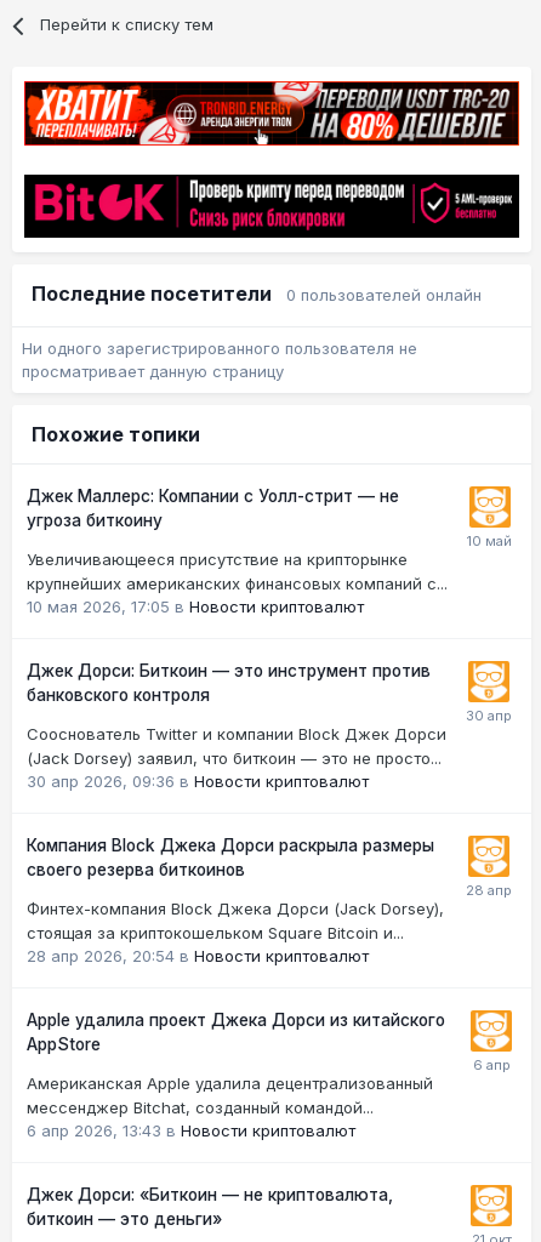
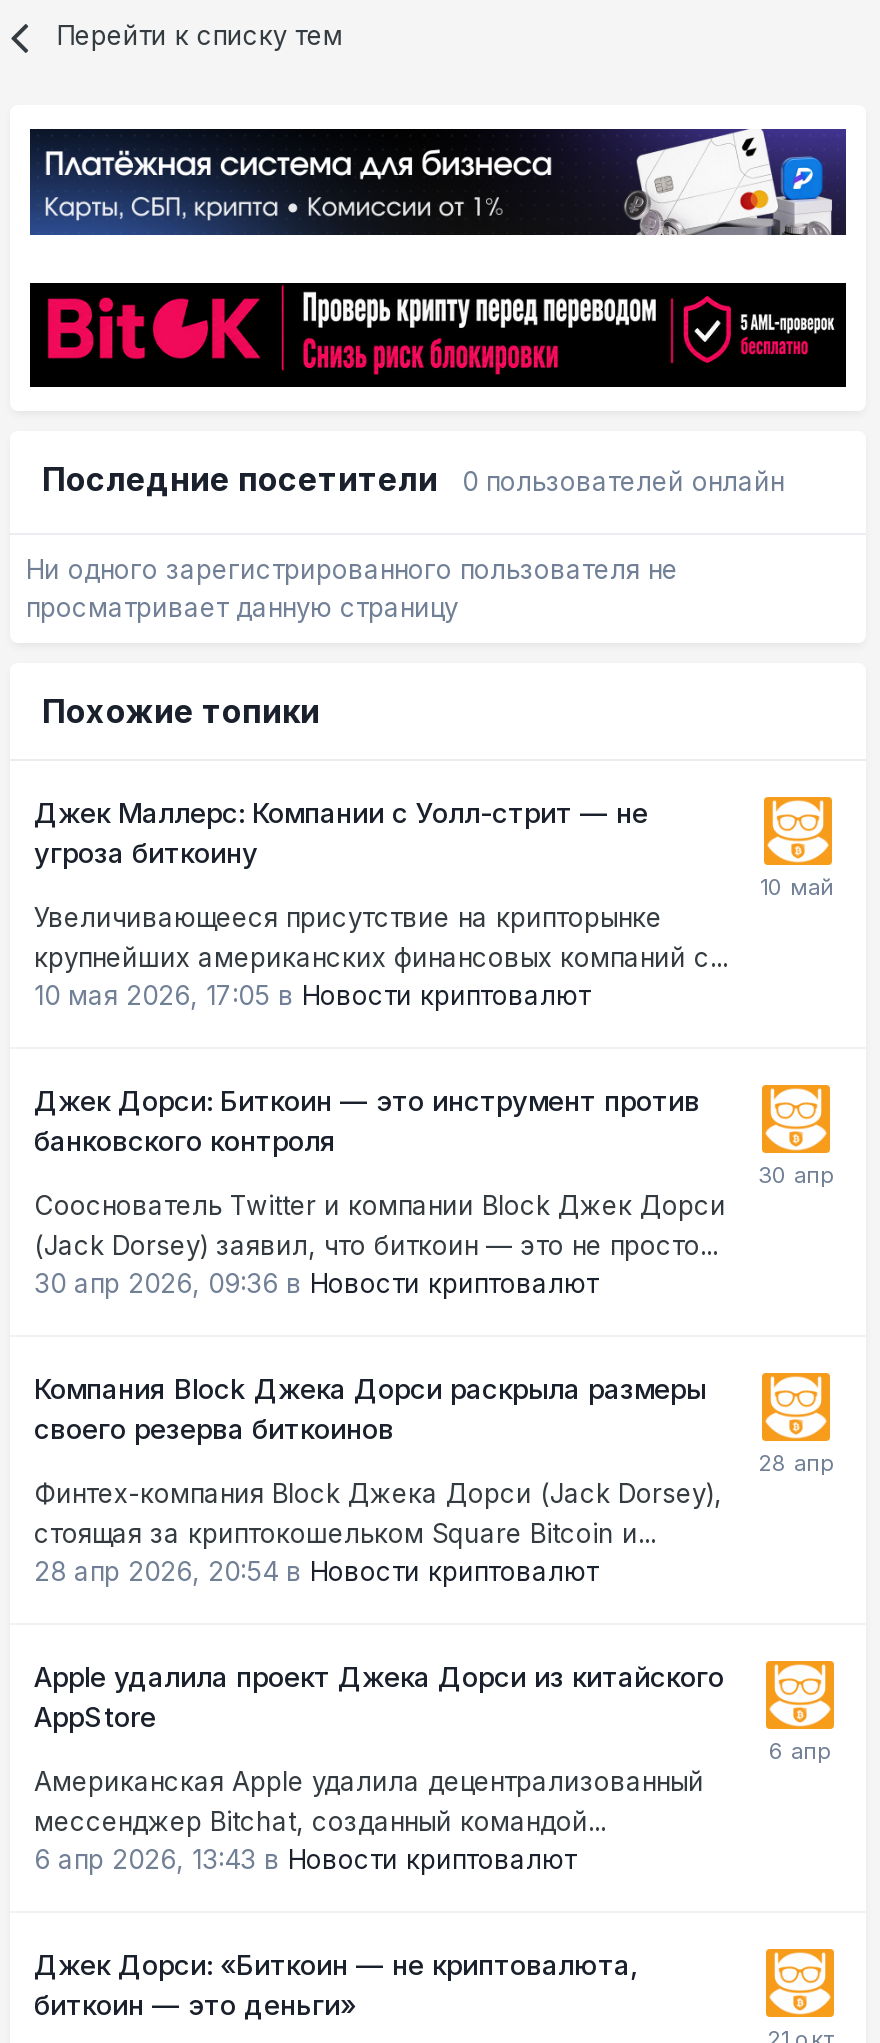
- [image]
+ [image]
